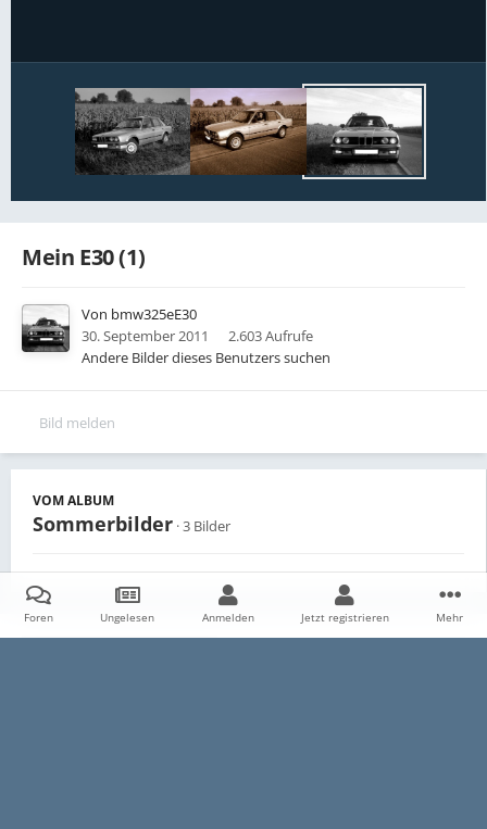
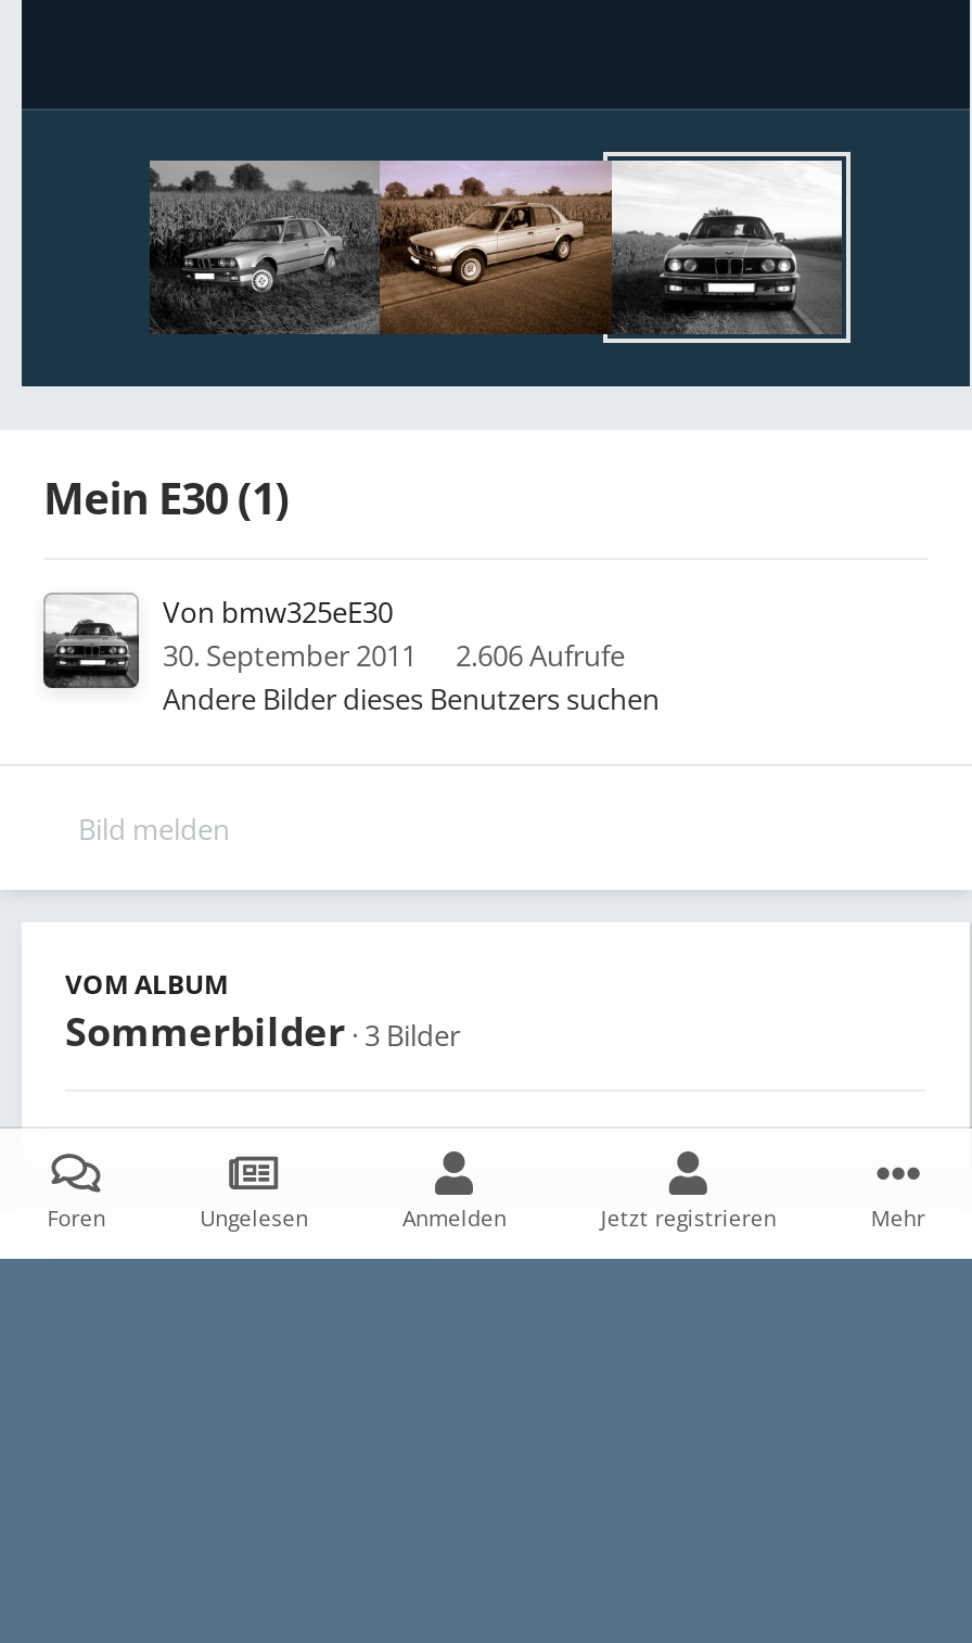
- 30. September 2011 2.603 Aufrufe
+ 30. September 2011 2.606 Aufrufe
